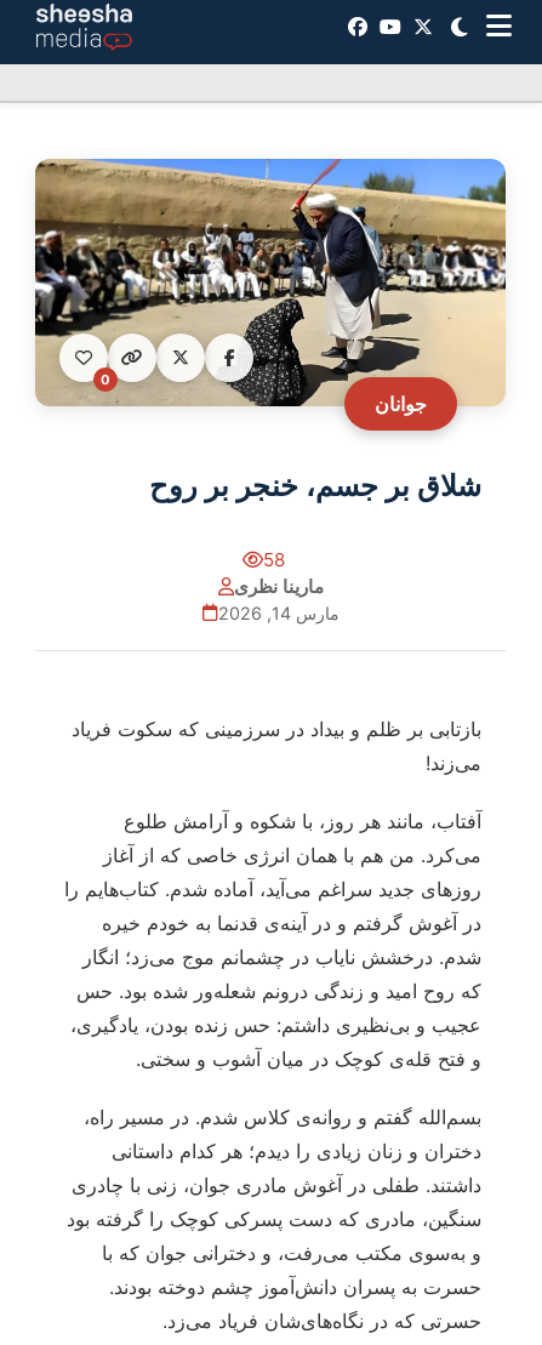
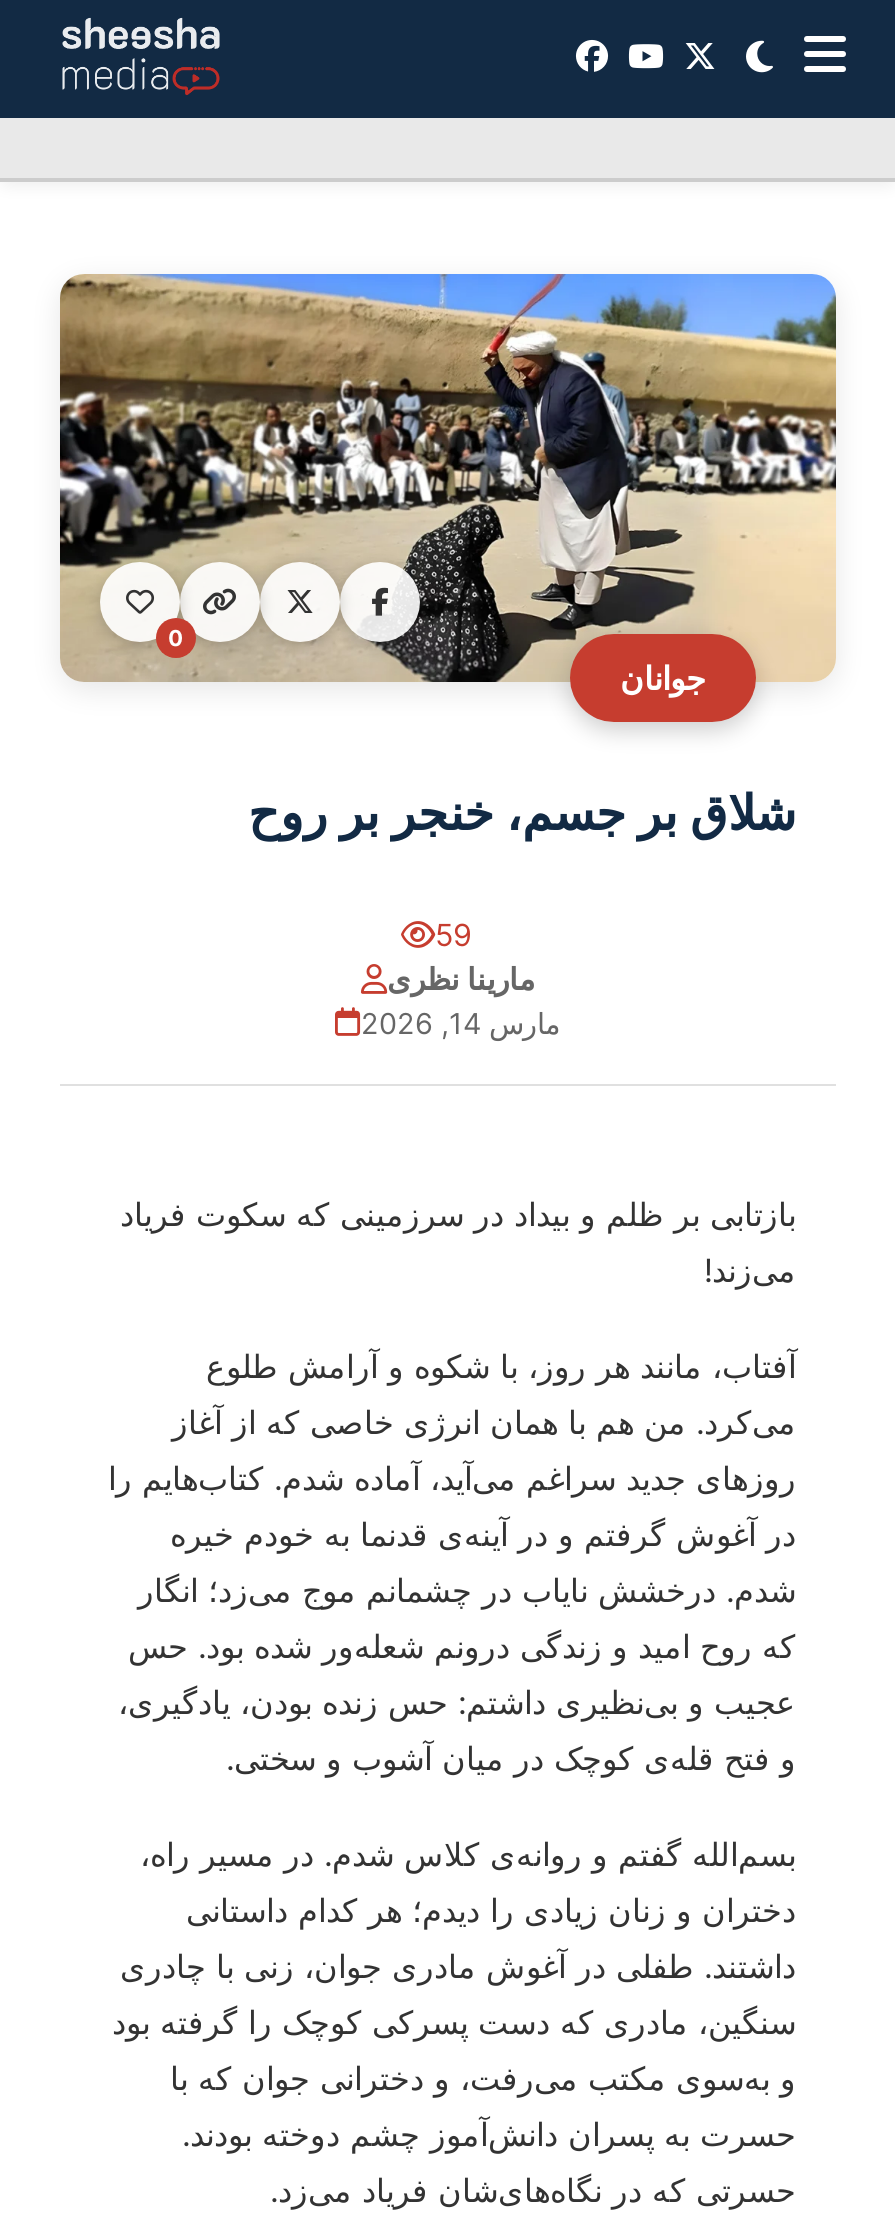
- 58
+ 59
